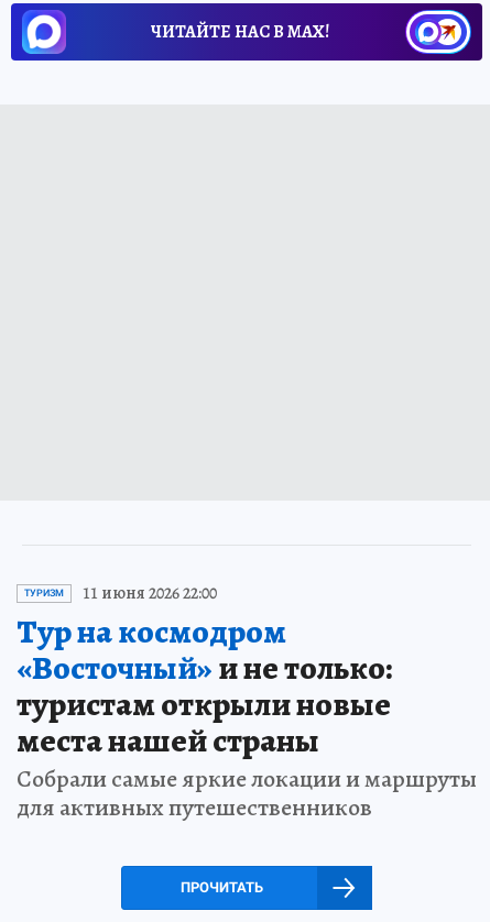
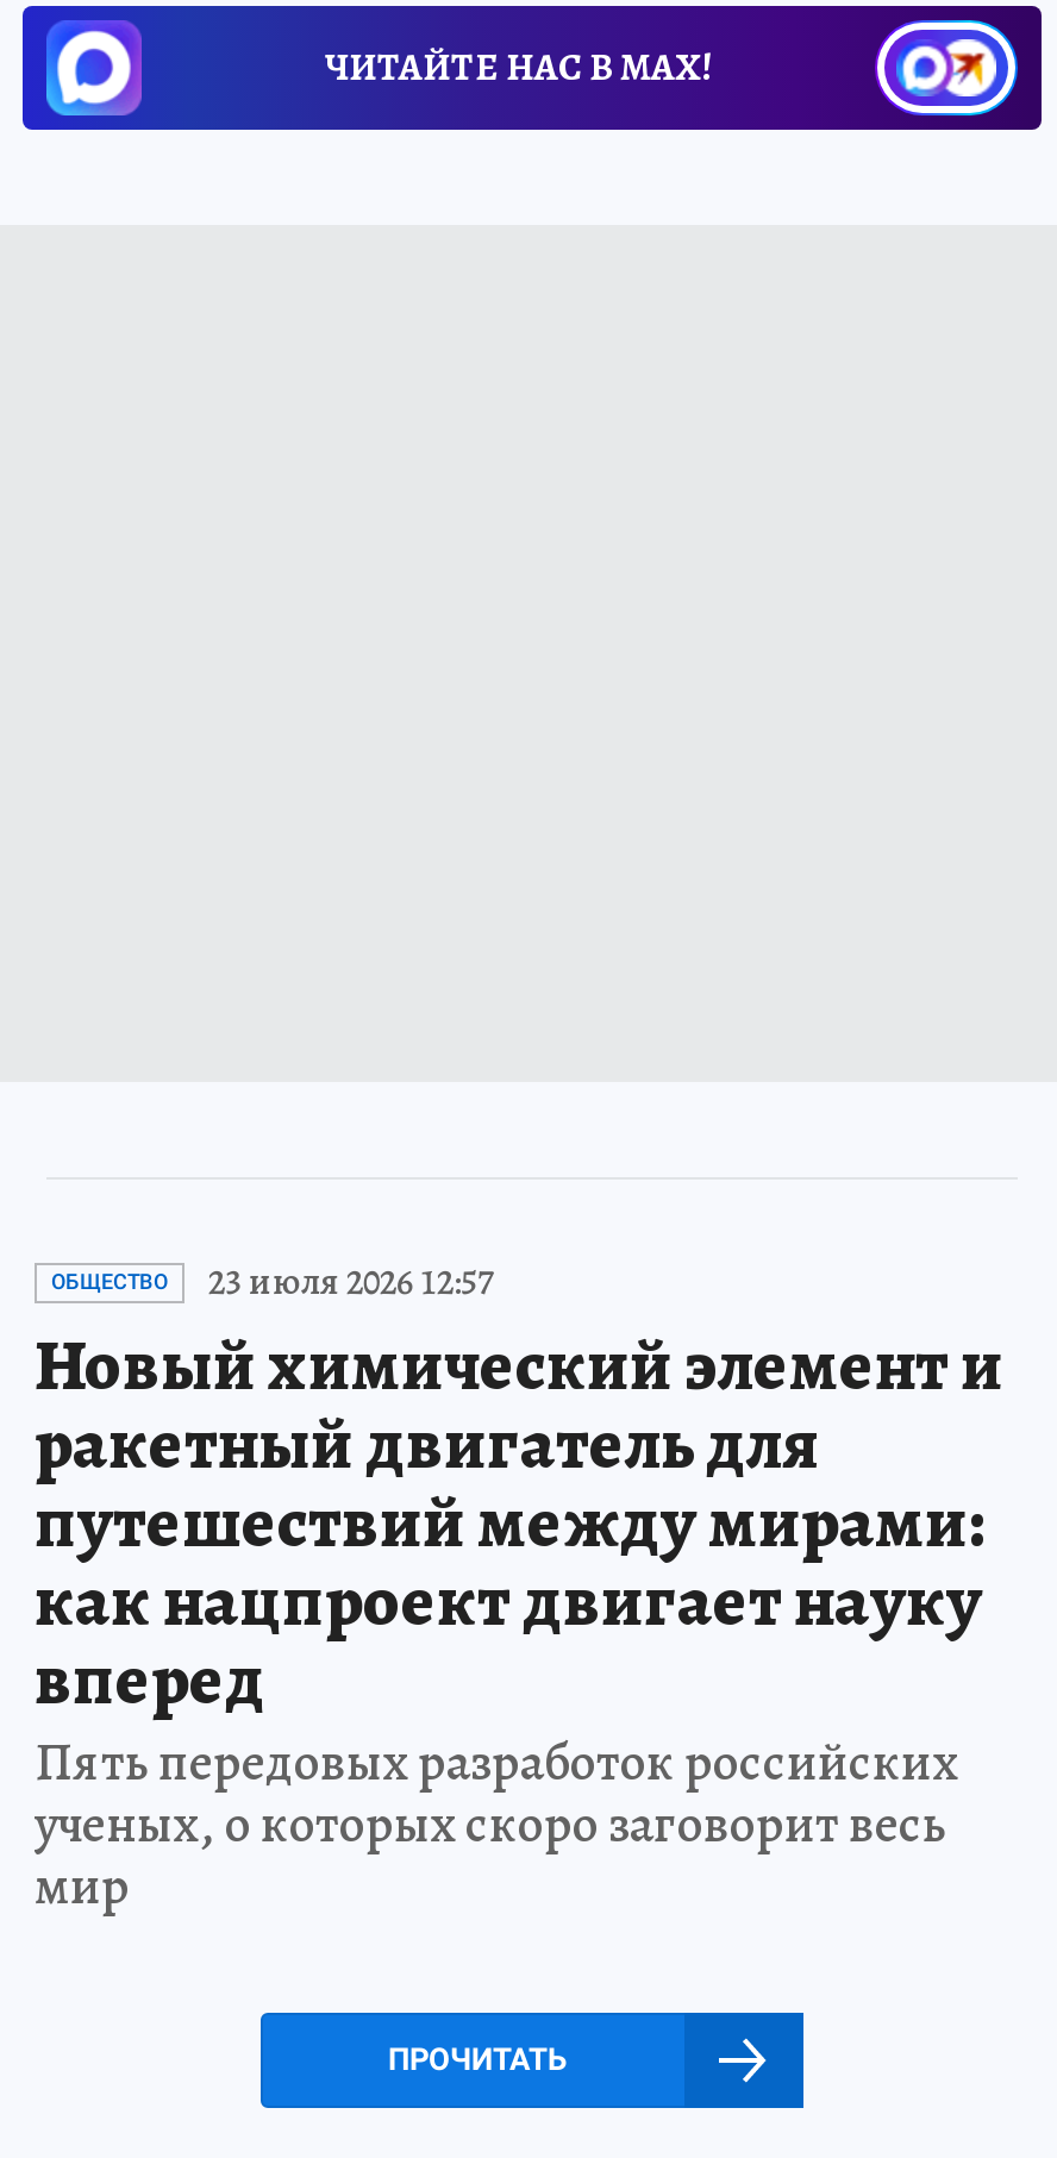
- ТУРИЗМ
- 11 июня 2026 22:00
- Тур на космодром
- «Восточный»и не только:
- туристам открыли новые
- места нашей страны
- Собрали самые яркие локации и маршруты
- для активных путешественников
+ ОБЩЕСТВО
+ 23 июля 2026 12:57
+ Новый химический элемент и
+ ракетный двигатель для
+ путешествий между мирами:
+ как нацпроект двигает науку
+ вперед
+ Пять передовых разработок российских
+ ученых, о которых скоро заговорит весь
+ мир
